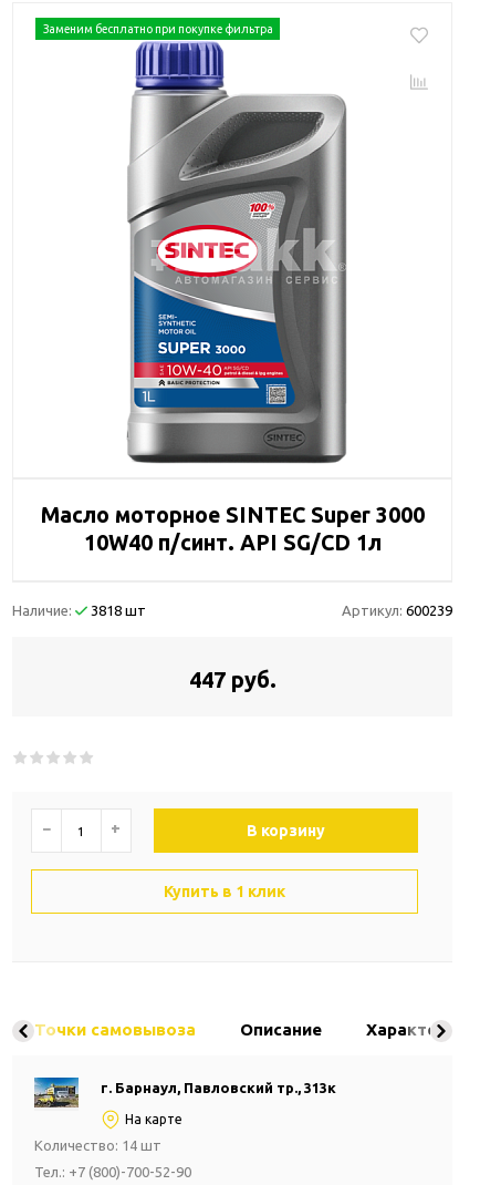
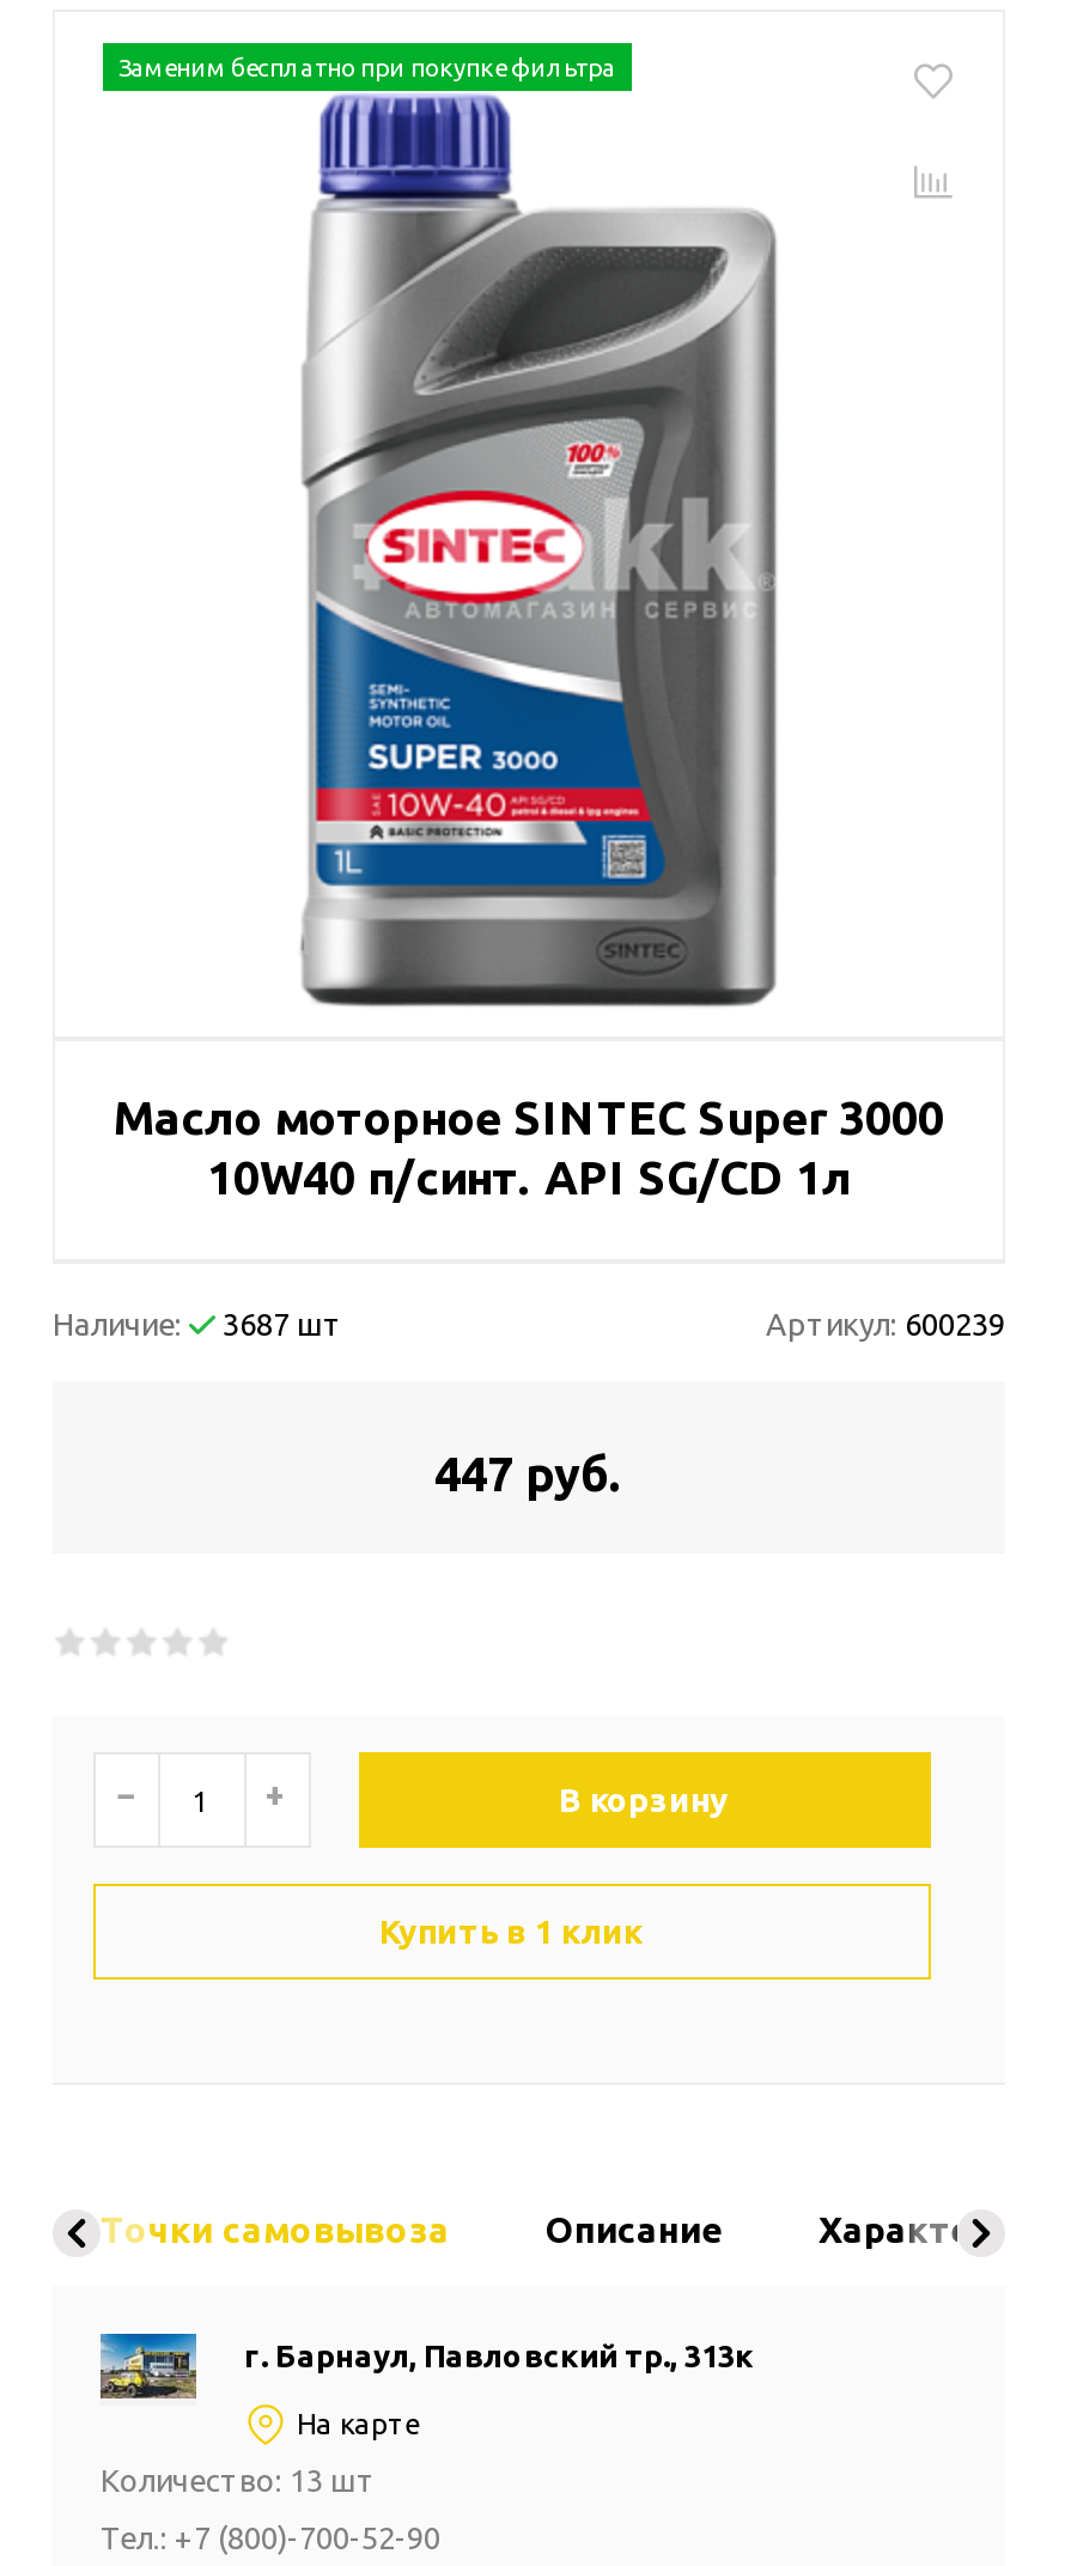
- Наличие: 3818 шт
+ Наличие: 3687 шт

- Количество: 14 шт
+ Количество: 13 шт
